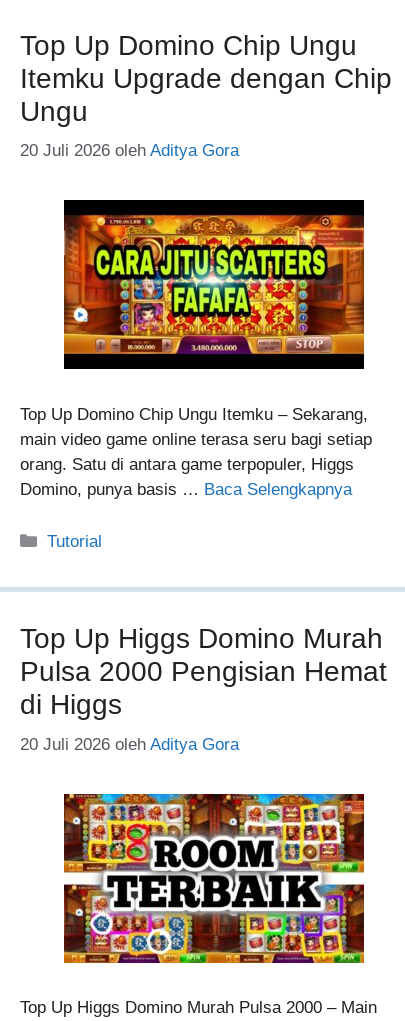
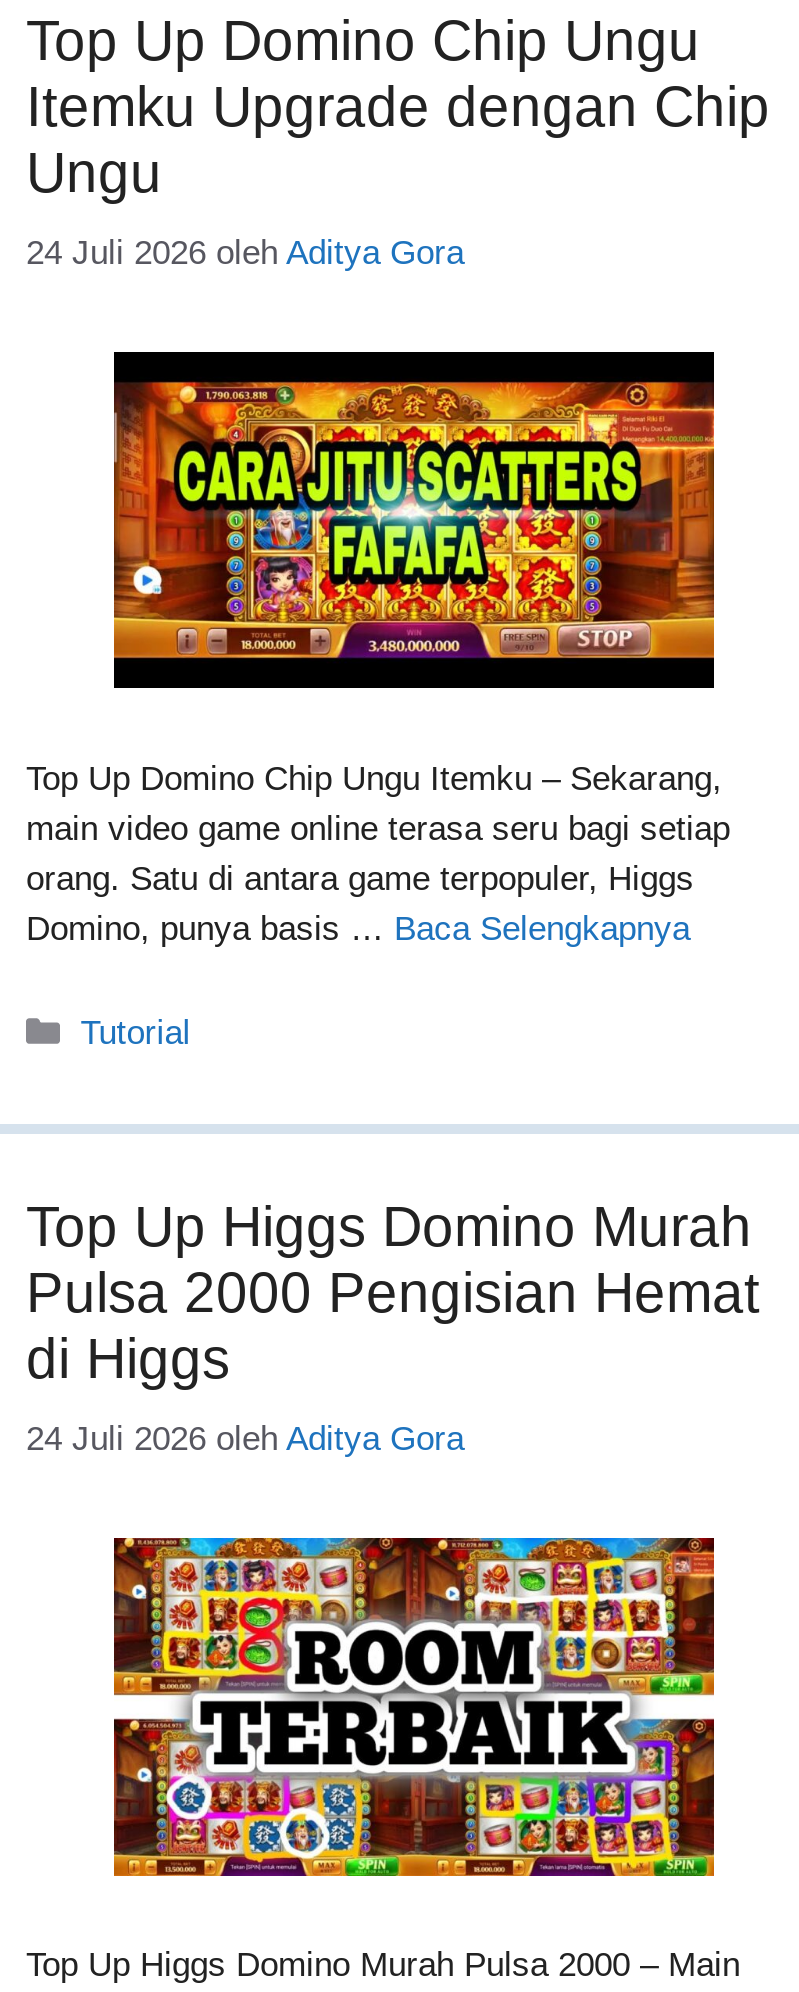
- 20 Juli 2026 oleh Aditya Gora
+ 24 Juli 2026 oleh Aditya Gora

- 20 Juli 2026 oleh Aditya Gora
+ 24 Juli 2026 oleh Aditya Gora
